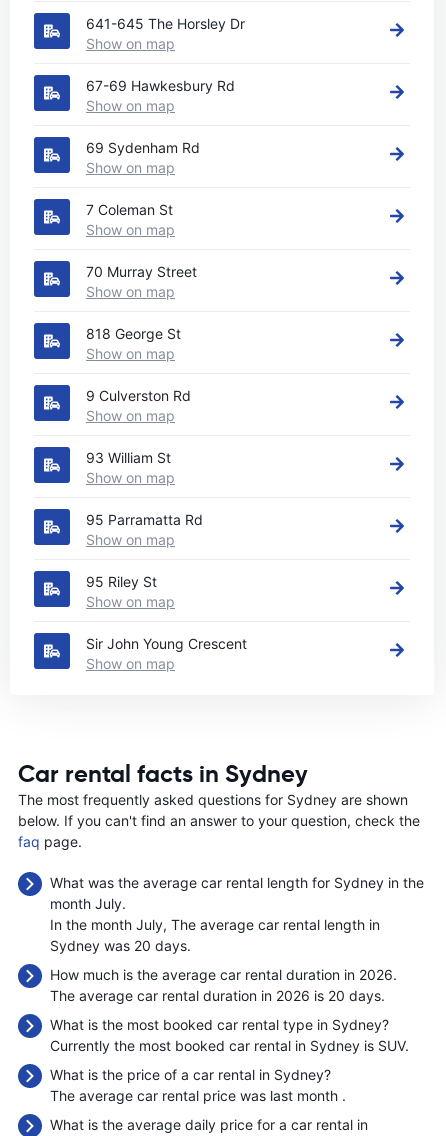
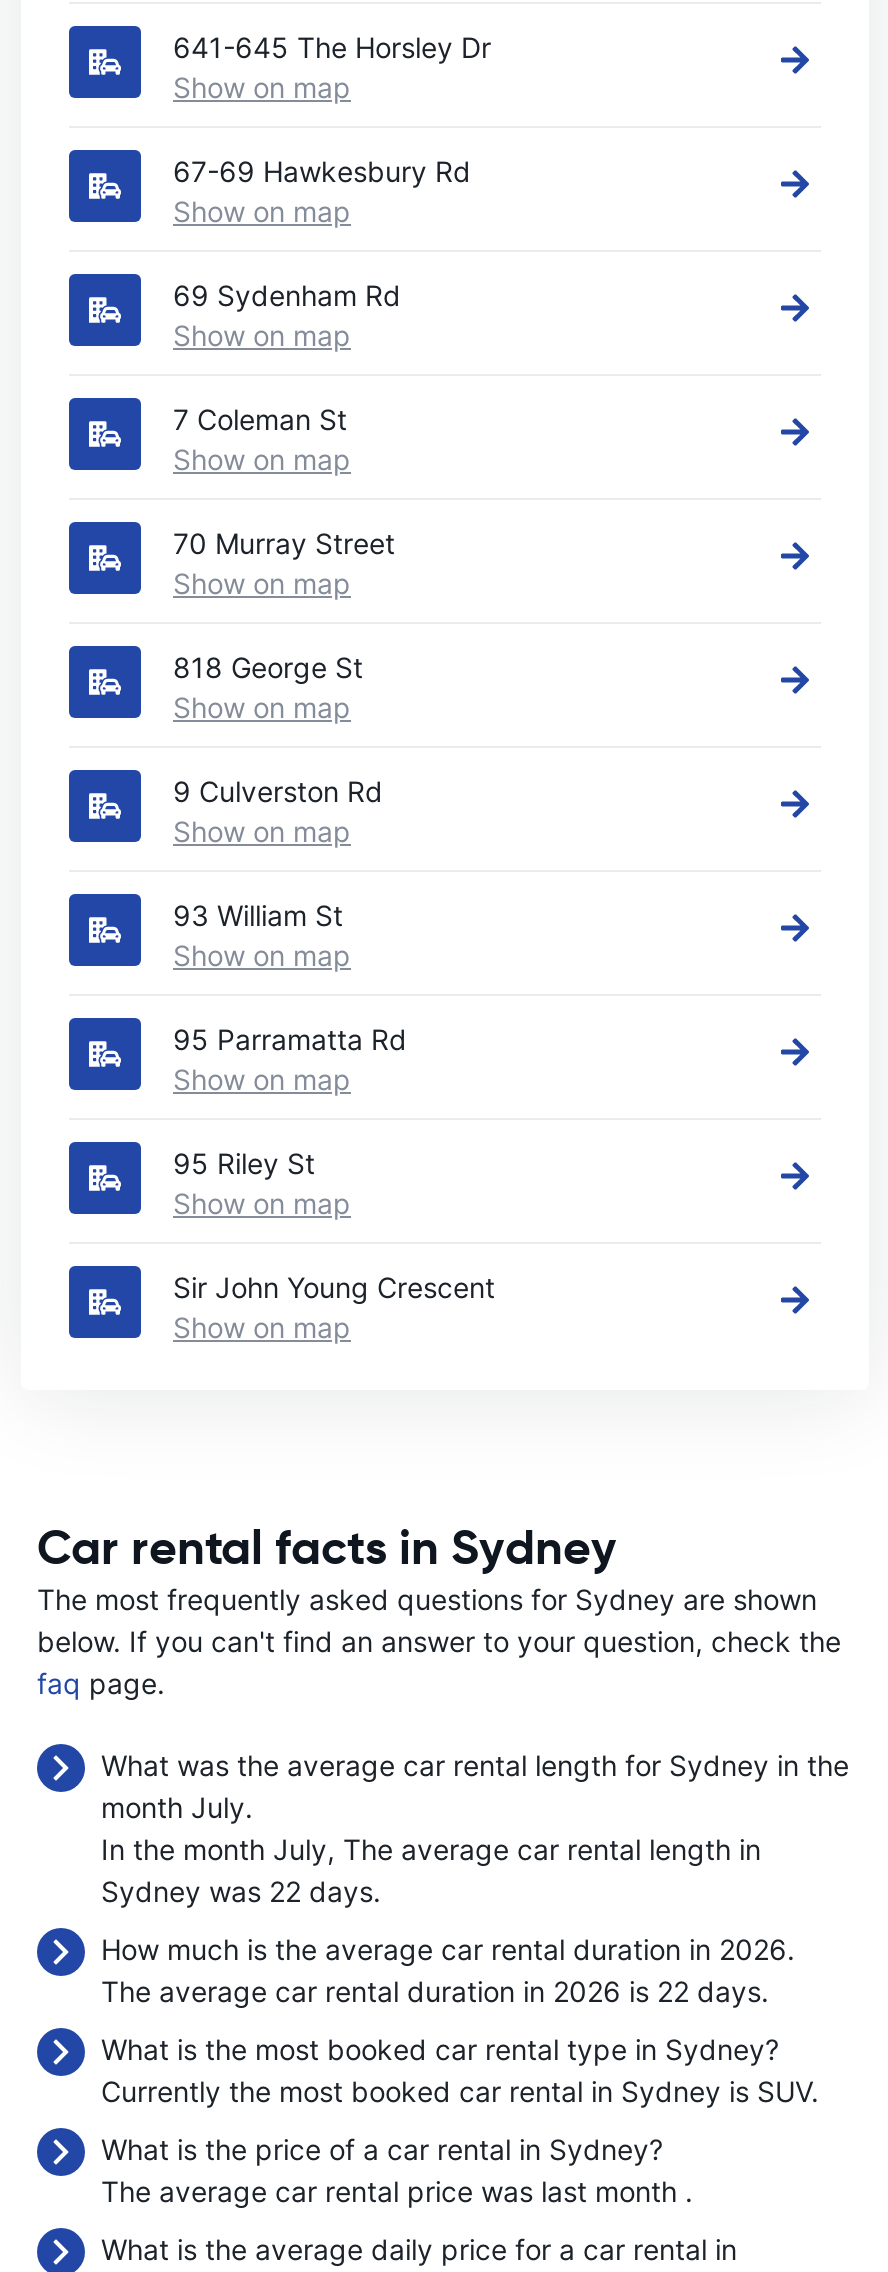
- Sydney was 20 days.
+ Sydney was 22 days.

- The average car rental duration in 2026 is 20 days.
+ The average car rental duration in 2026 is 22 days.
